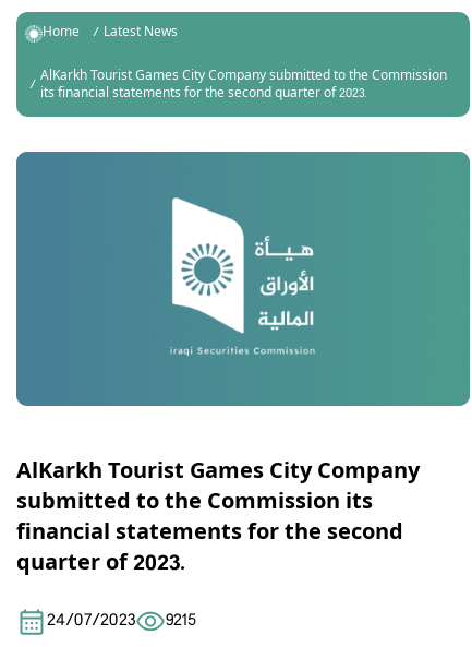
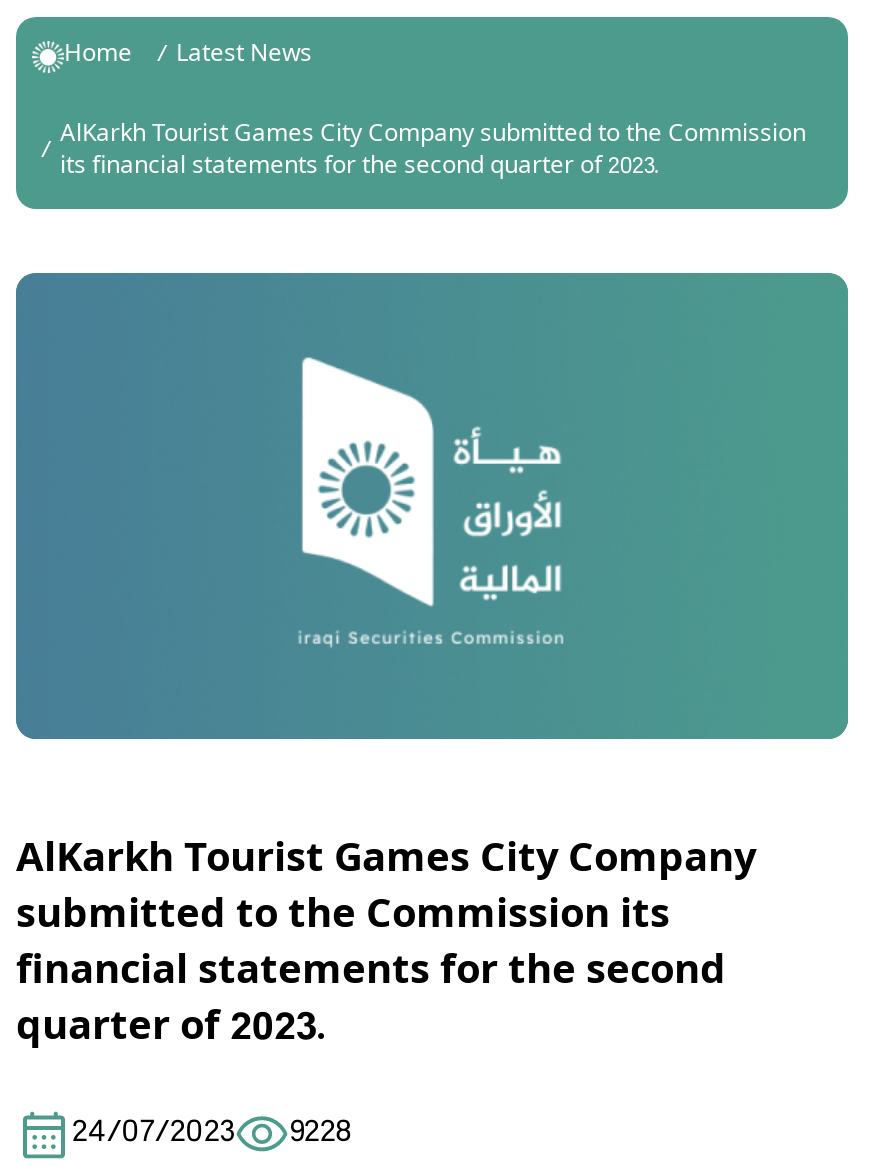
- 24/07/2023 9215
+ 24/07/2023 9228
